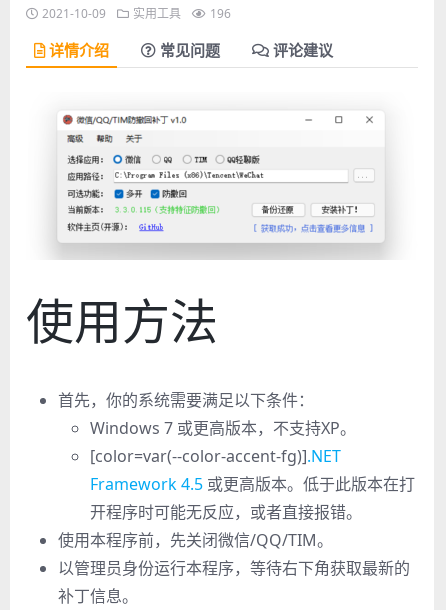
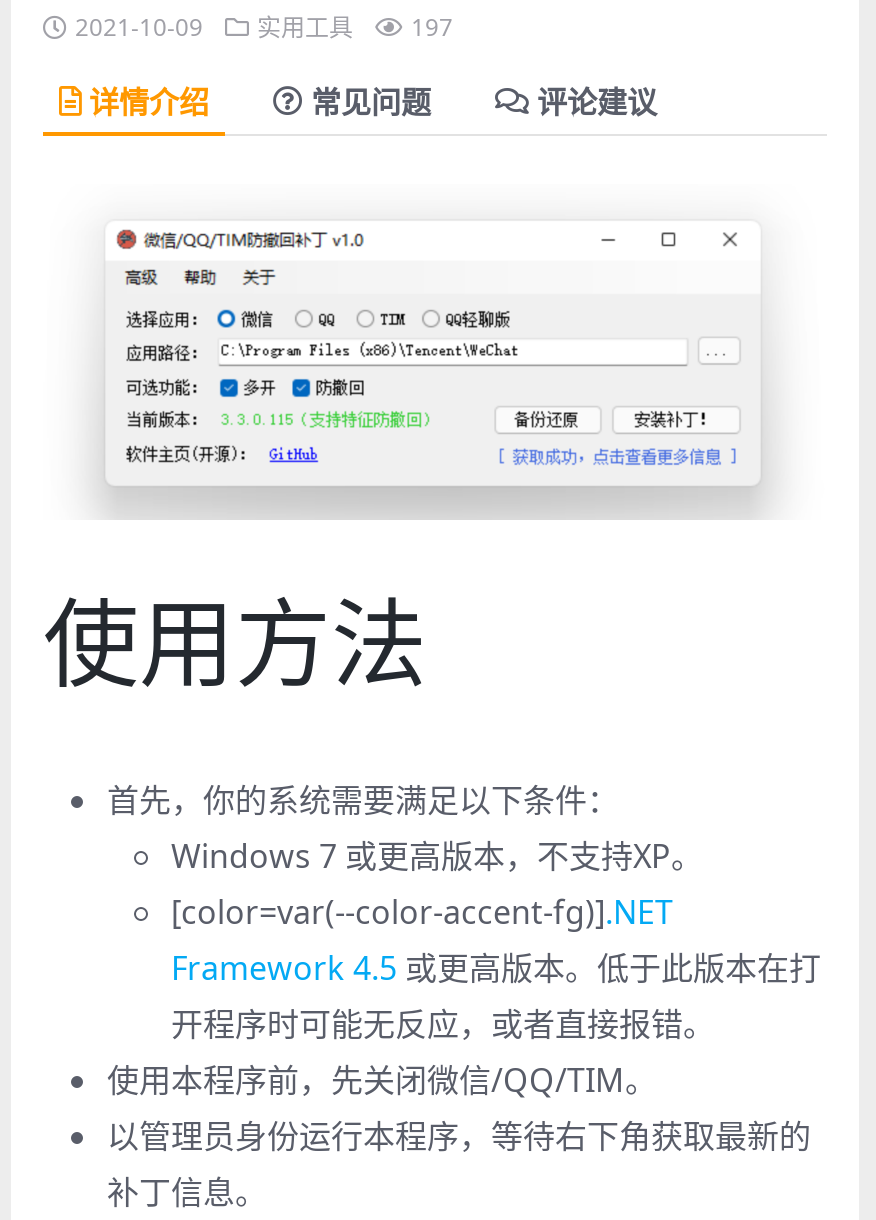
- 2021-10-09 实用工具 196
+ 2021-10-09 实用工具 197
